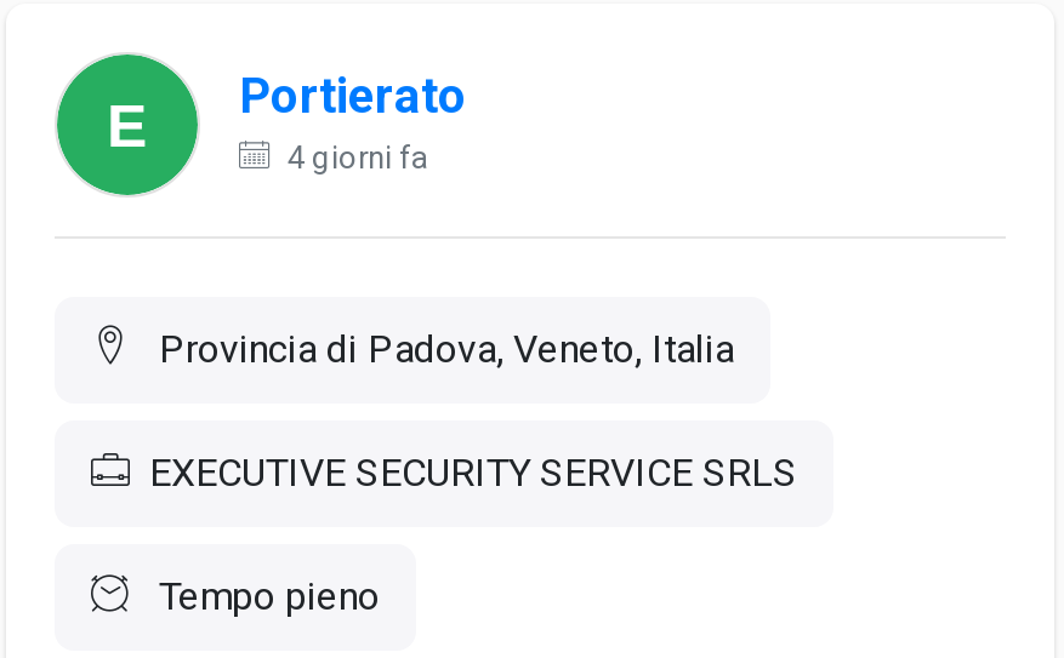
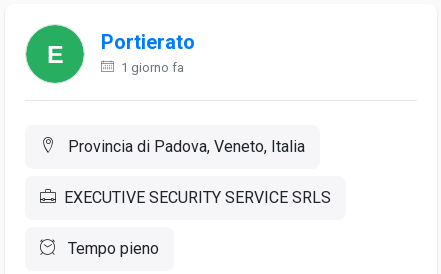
- 4 giorni fa
+ 1 giorno fa
